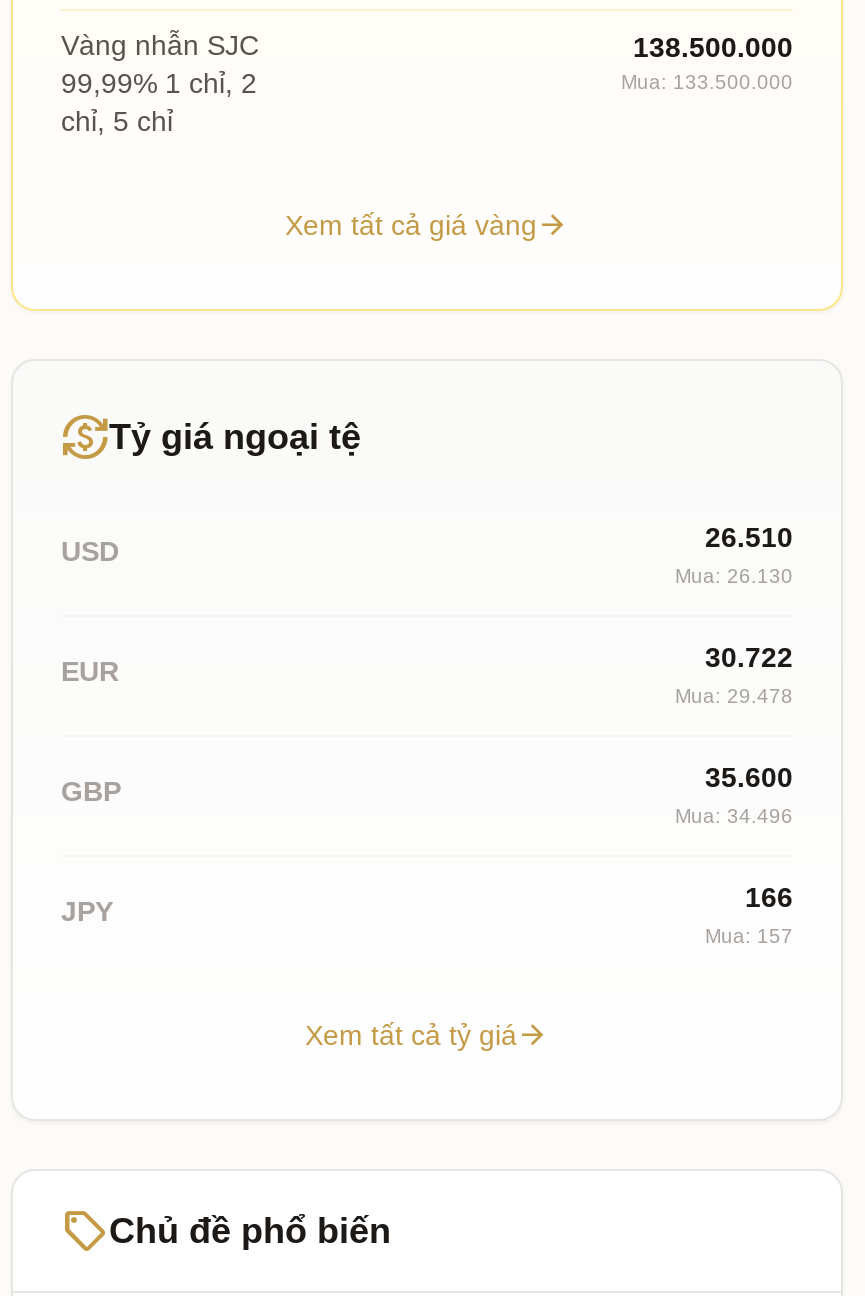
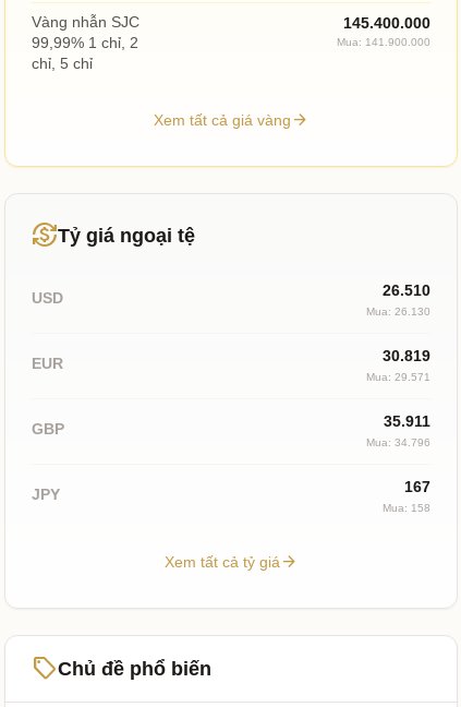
- 138.500.000
+ 145.400.000

- Mua: 133.500.000
+ Mua: 141.900.000

- 30.722
+ 30.819

- Mua: 29.478
+ Mua: 29.571

- 35.600
+ 35.911

- Mua: 34.496
+ Mua: 34.796

- 166
+ 167

- Mua: 157
+ Mua: 158
